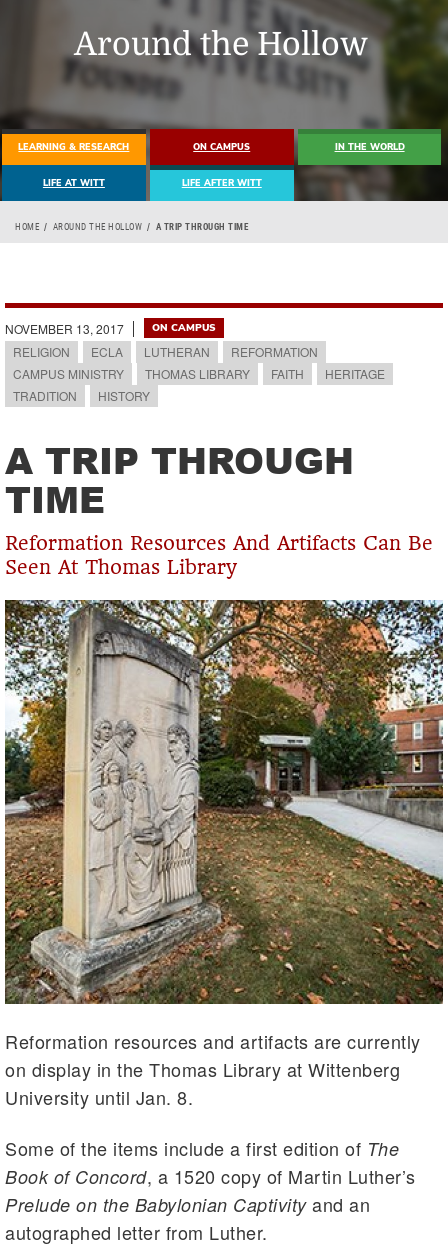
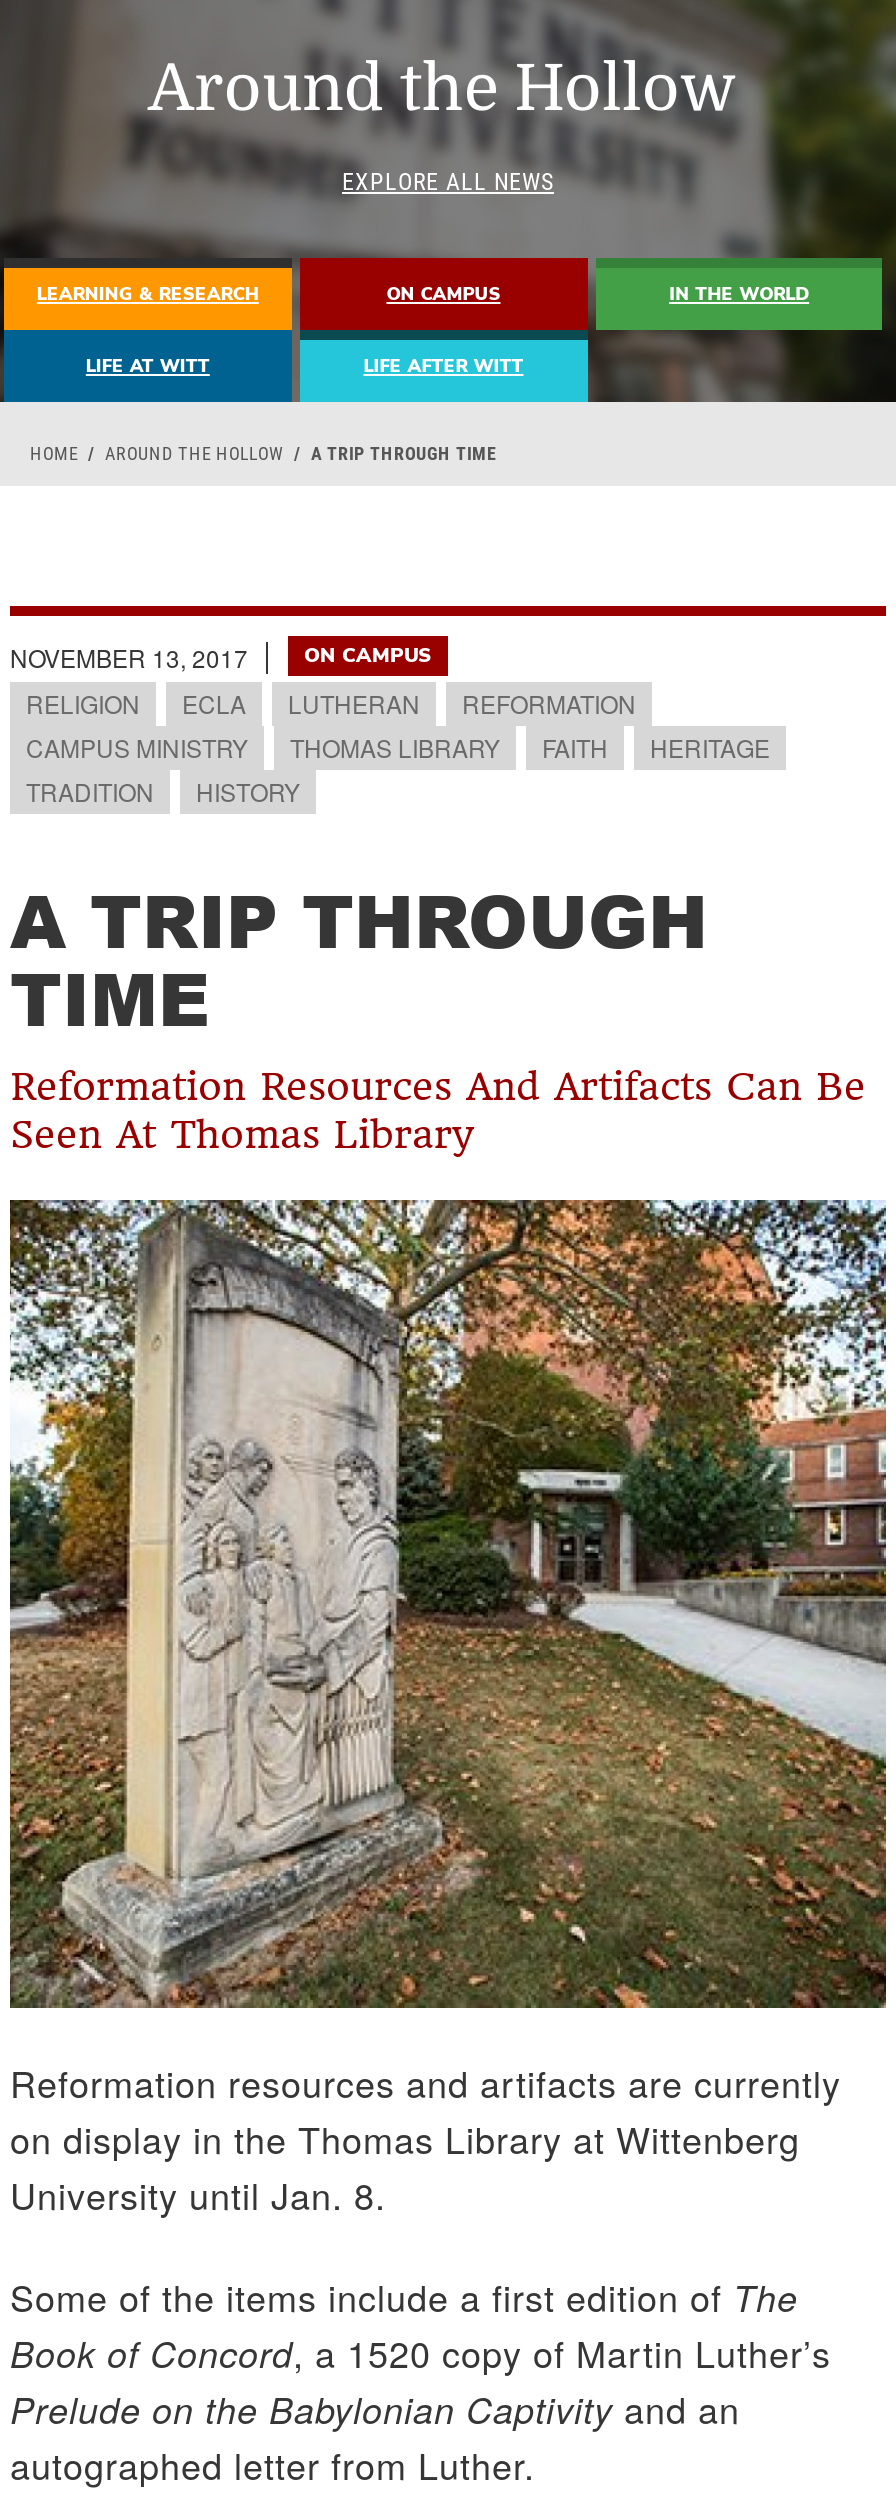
+ EXPLORE ALL NEWS
